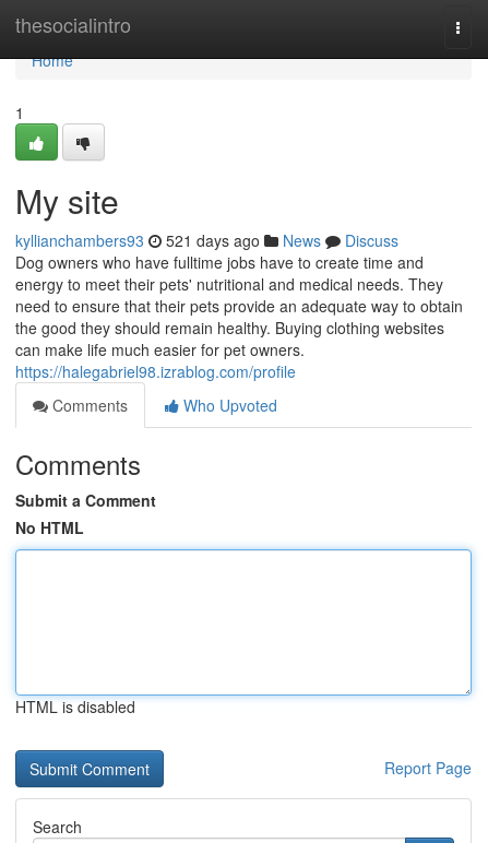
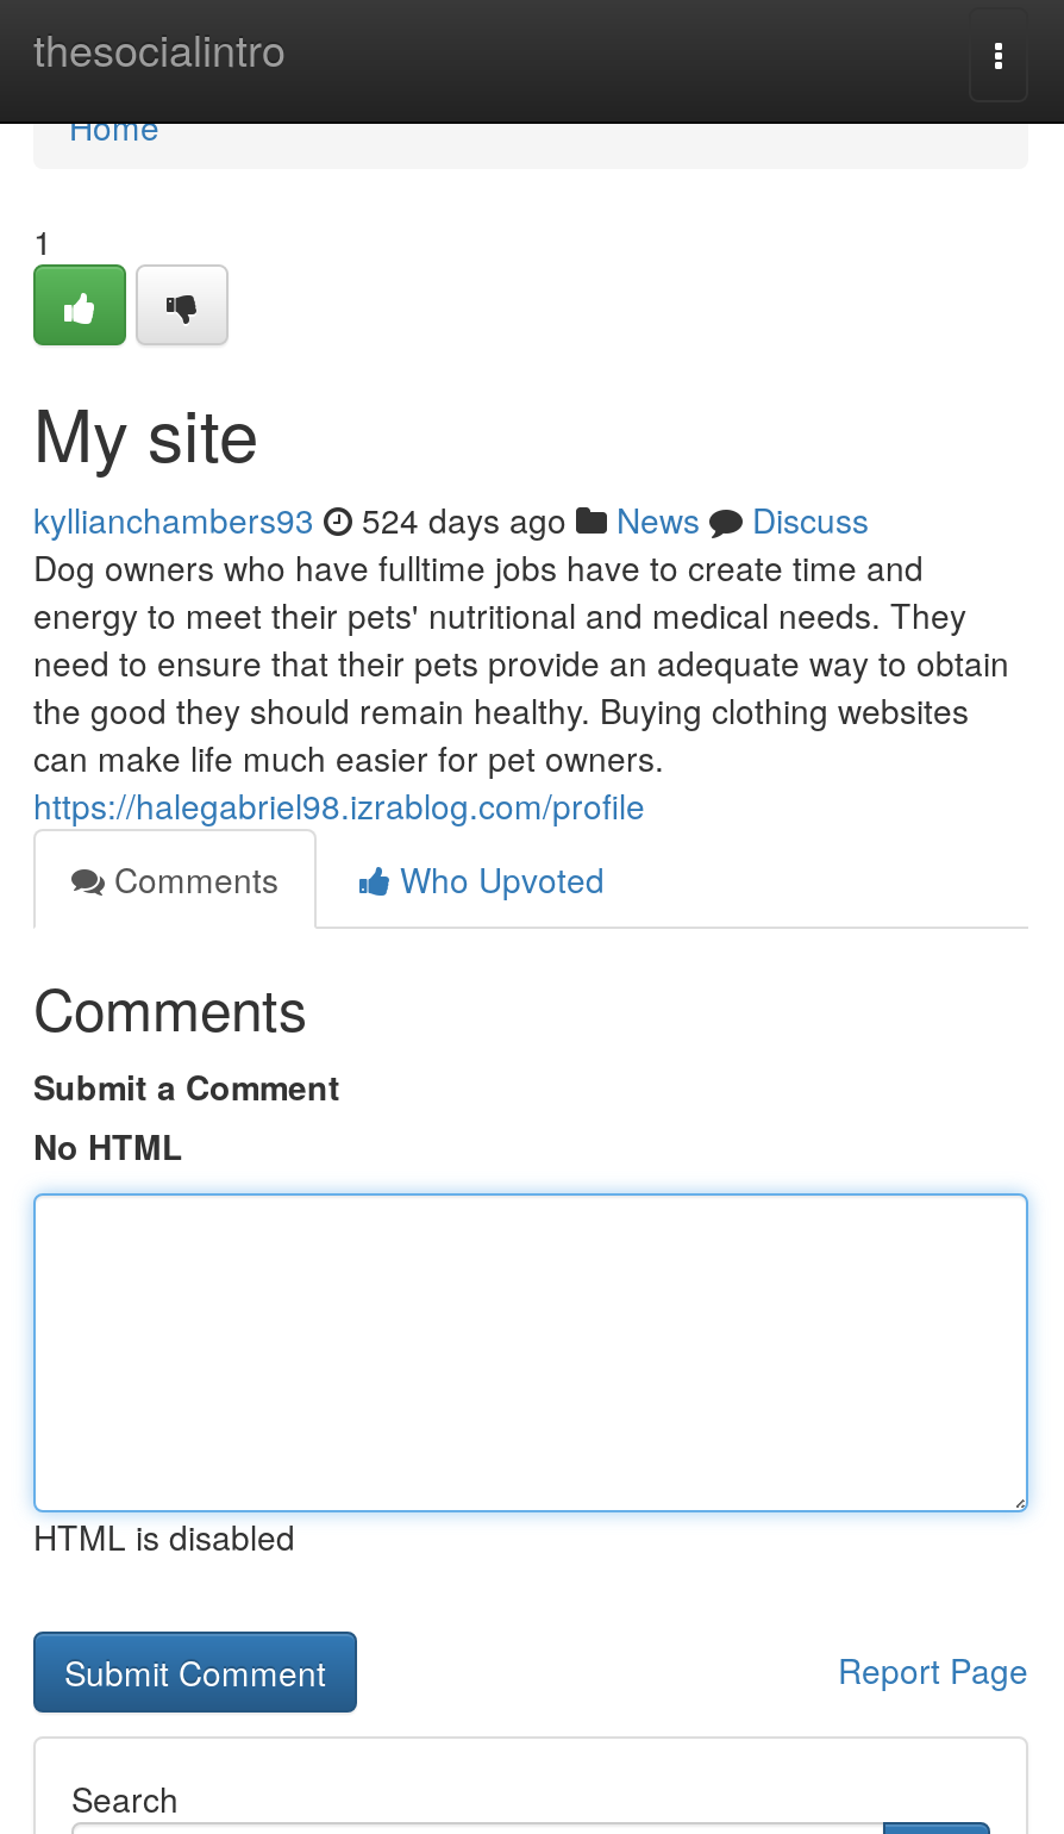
- kyllianchambers93 521 days ago News Discuss
+ kyllianchambers93 524 days ago News Discuss
